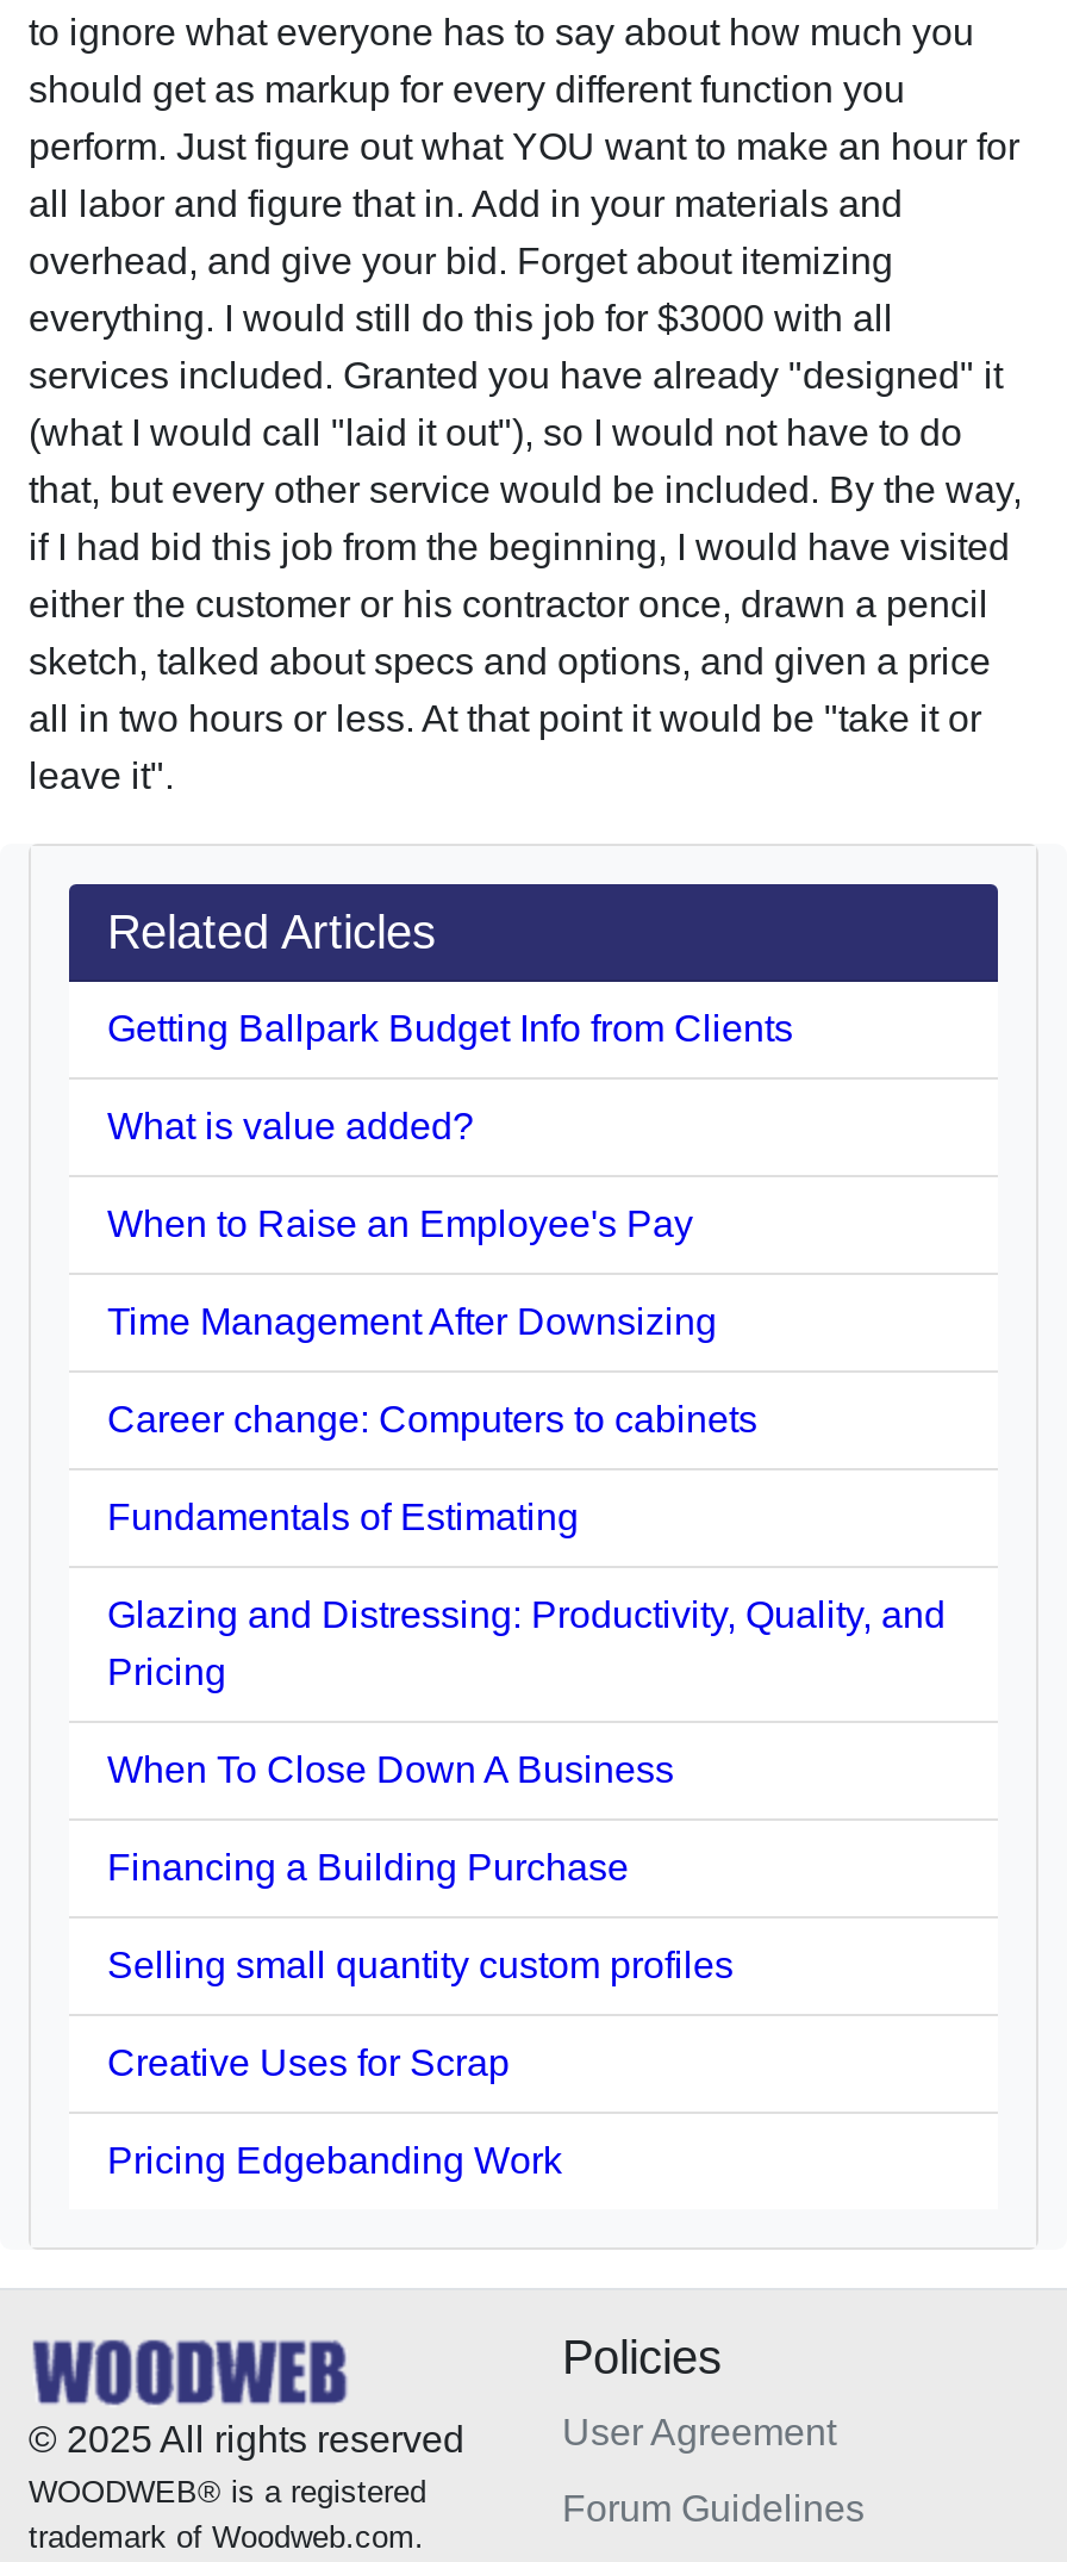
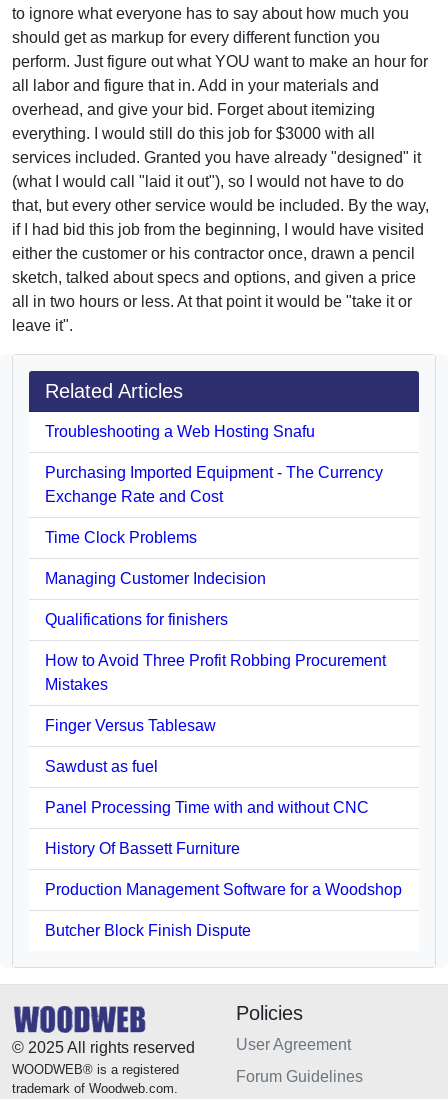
- Getting Ballpark Budget Info from Clients
+ Troubleshooting a Web Hosting Snafu

- What is value added?
+ Purchasing Imported Equipment - The Currency
+ Exchange Rate and Cost

- When to Raise an Employee's Pay
+ Time Clock Problems

- Time Management After Downsizing
+ Managing Customer Indecision

- Career change: Computers to cabinets
+ Qualifications for finishers

- Fundamentals of Estimating
+ How to Avoid Three Profit Robbing Procurement
+ Mistakes

- Glazing and Distressing: Productivity, Quality, and
- Pricing
+ Finger Versus Tablesaw

- When To Close Down A Business
+ Sawdust as fuel

- Financing a Building Purchase
+ Panel Processing Time with and without CNC

- Selling small quantity custom profiles
+ History Of Bassett Furniture

- Creative Uses for Scrap
+ Production Management Software for a Woodshop

- Pricing Edgebanding Work
+ Butcher Block Finish Dispute
